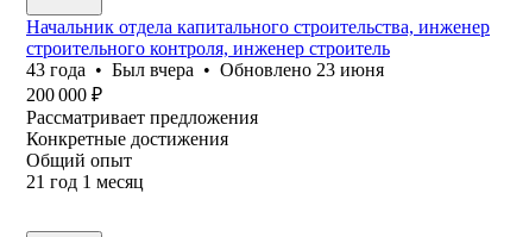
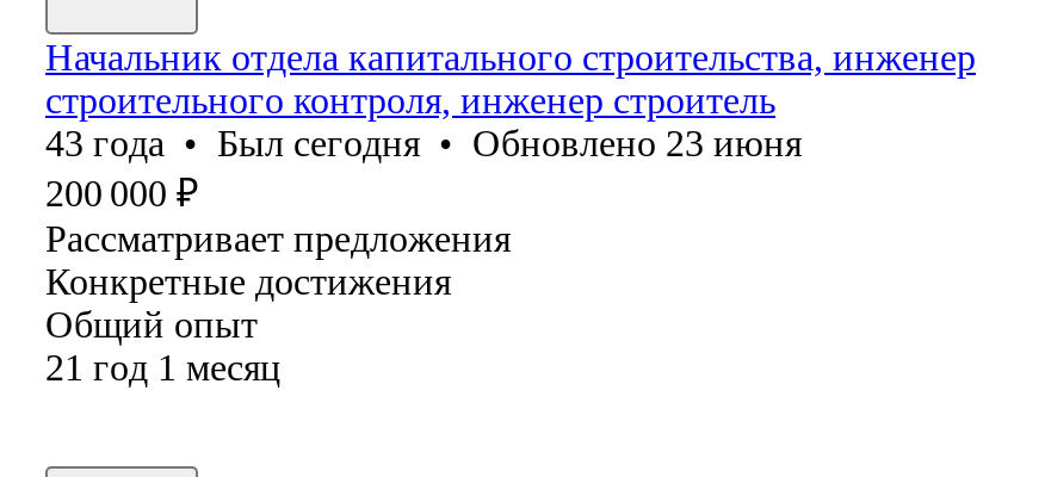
- 43 года • Был вчера • Обновлено 23 июня
+ 43 года • Был сегодня • Обновлено 23 июня
